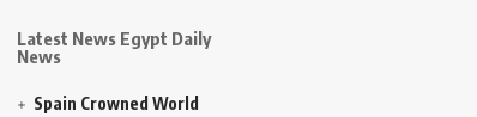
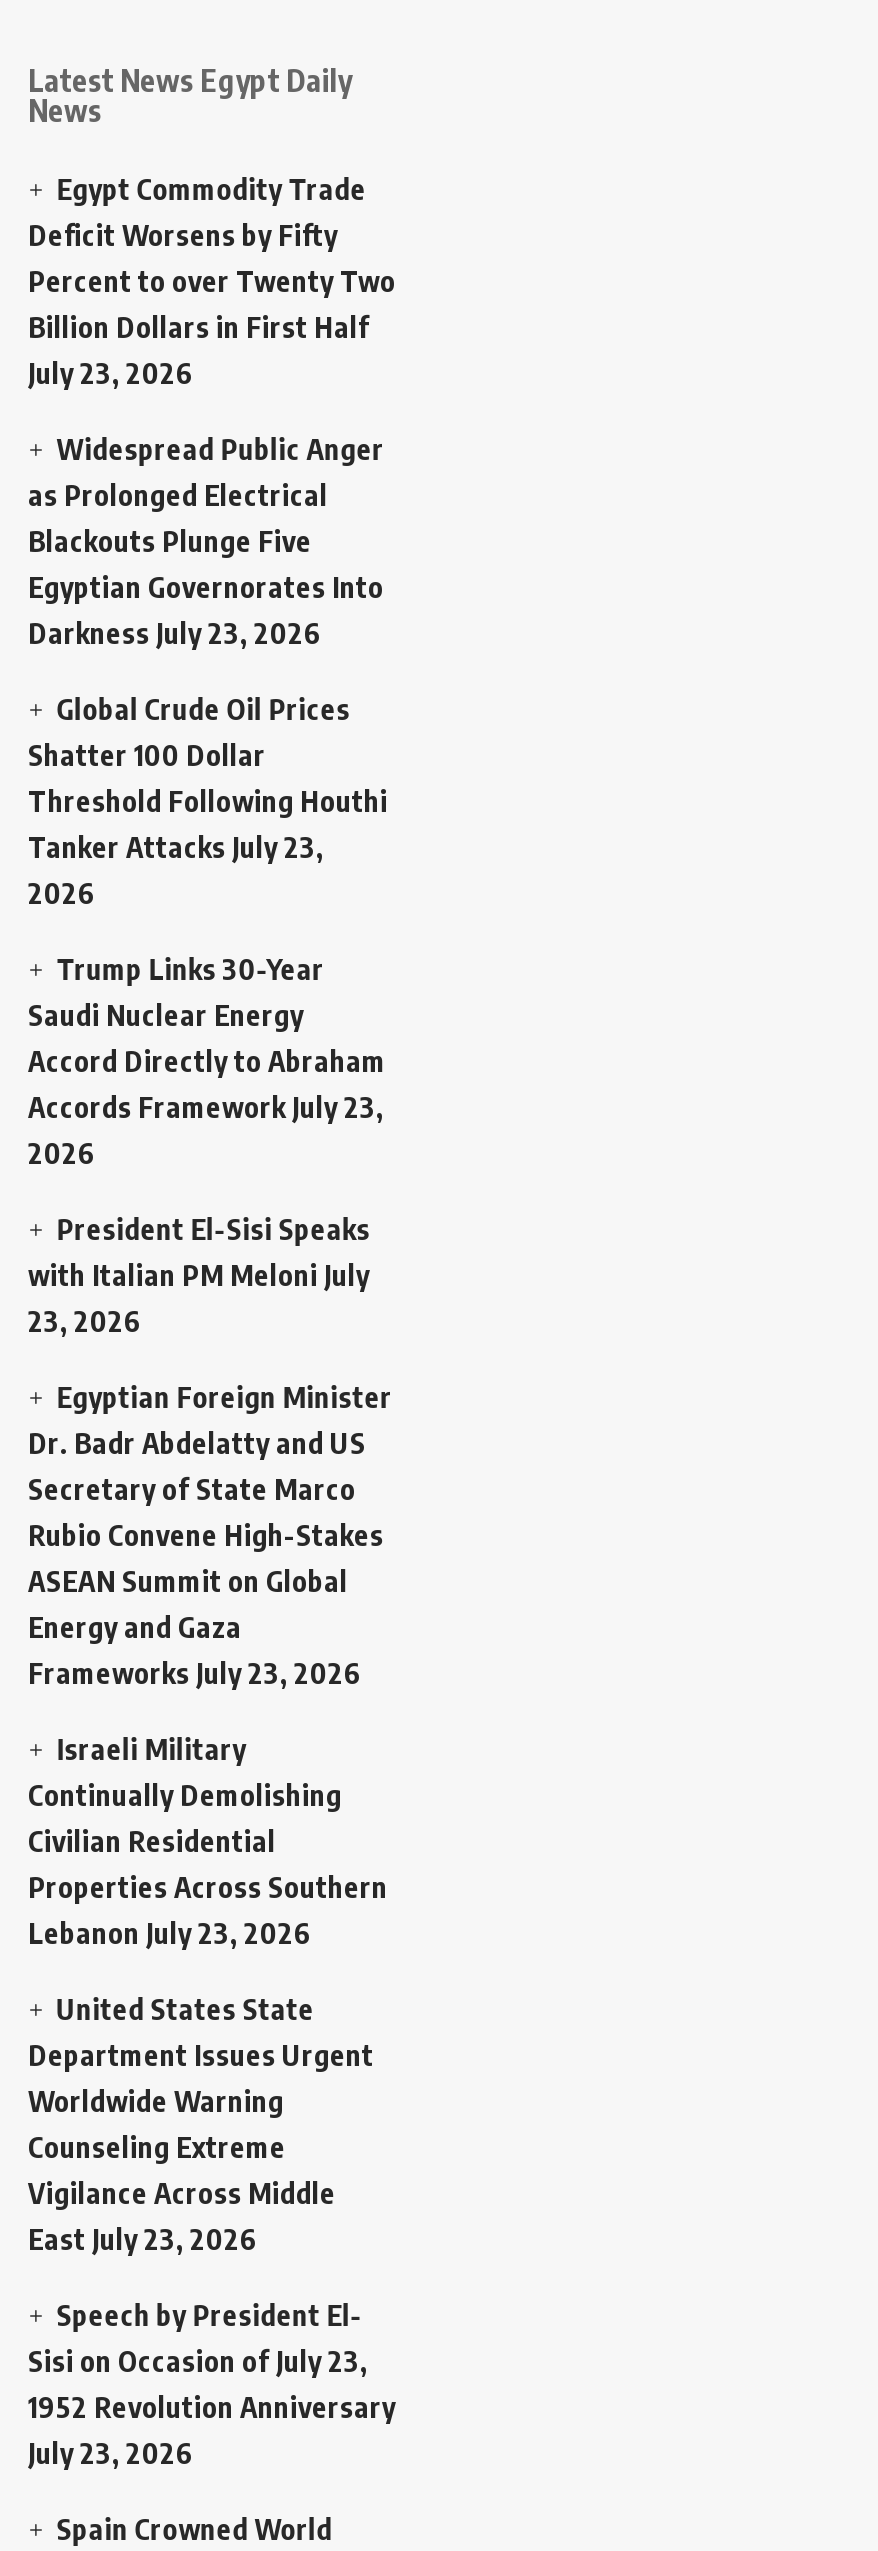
+ Egypt Commodity Trade
+ Deficit Worsens by Fifty
+ Percent to over Twenty Two
+ Billion Dollars in First Half
+ July 23, 2026
+ Widespread Public Anger
+ as Prolonged Electrical
+ Blackouts Plunge Five
+ Egyptian Governorates Into
+ Darkness July 23, 2026
+ Global Crude Oil Prices
+ Shatter 100 Dollar
+ Threshold Following Houthi
+ Tanker Attacks July 23,
+ 2026
+ Trump Links 30-Year
+ Saudi Nuclear Energy
+ Accord Directly to Abraham
+ Accords Framework July 23,
+ 2026
+ President El-Sisi Speaks
+ with Italian PM Meloni July
+ 23, 2026
+ Egyptian Foreign Minister
+ Dr. Badr Abdelatty and US
+ Secretary of State Marco
+ Rubio Convene High-Stakes
+ ASEAN Summit on Global
+ Energy and Gaza
+ Frameworks July 23, 2026
+ Israeli Military
+ Continually Demolishing
+ Civilian Residential
+ Properties Across Southern
+ Lebanon July 23, 2026
+ United States State
+ Department Issues Urgent
+ Worldwide Warning
+ Counseling Extreme
+ Vigilance Across Middle
+ East July 23, 2026
+ Speech by President El-
+ Sisi on Occasion of July 23,
+ 1952 Revolution Anniversary
+ July 23, 2026
